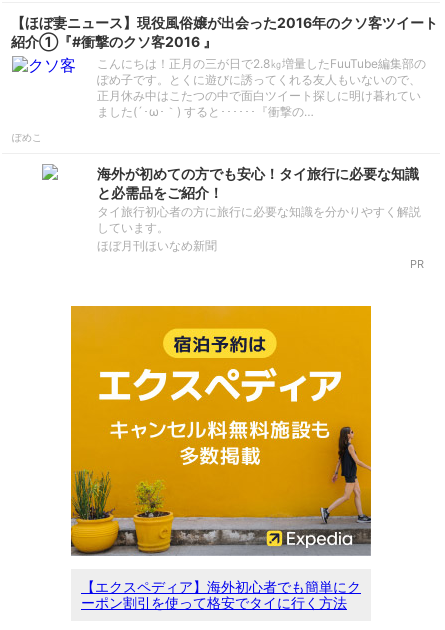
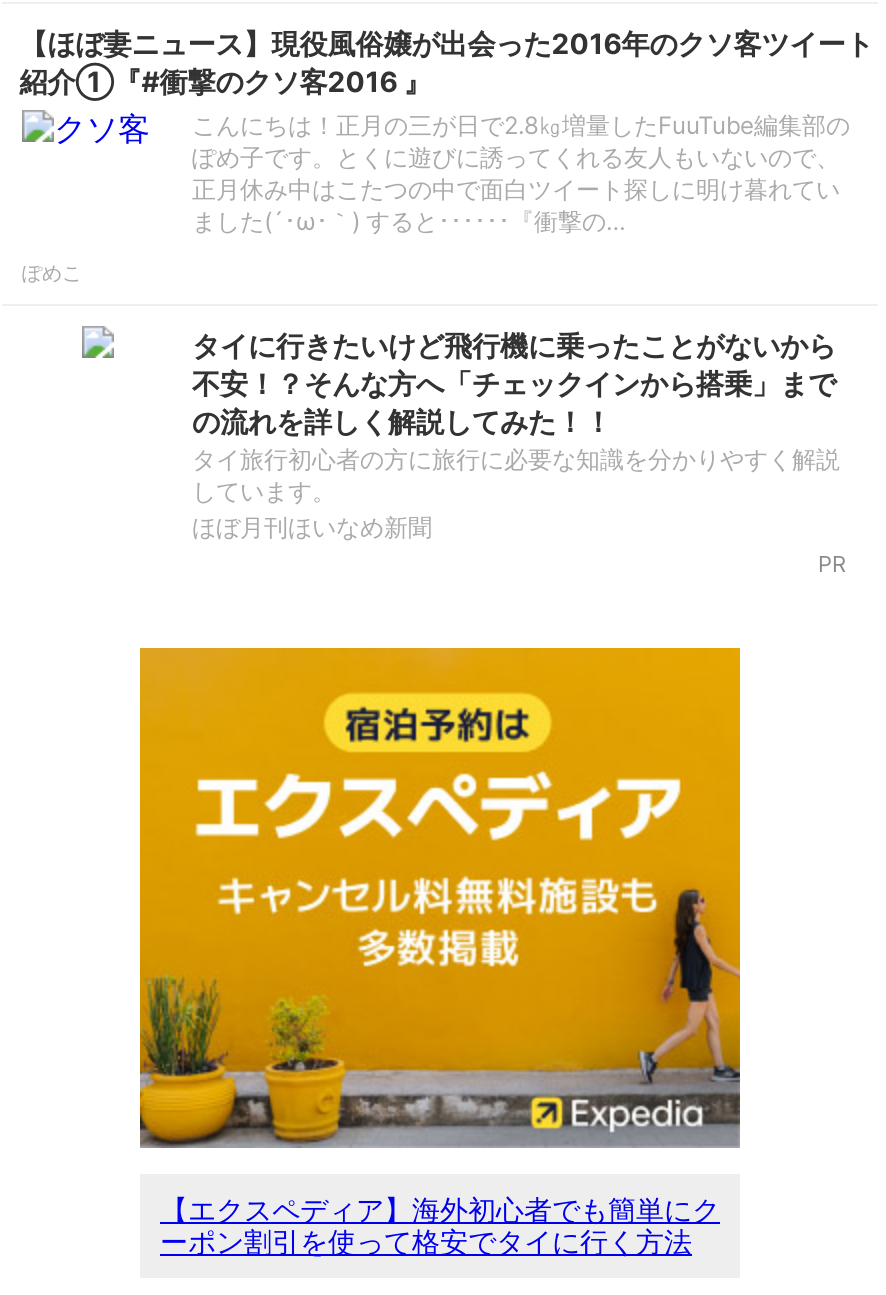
- 海外が初めての方でも安心！タイ旅行に必要な知識
- と必需品をご紹介！
+ タイに行きたいけど飛行機に乗ったことがないから
+ 不安！？そんな方へ「チェックインから搭乗」まで
+ の流れを詳しく解説してみた！！
